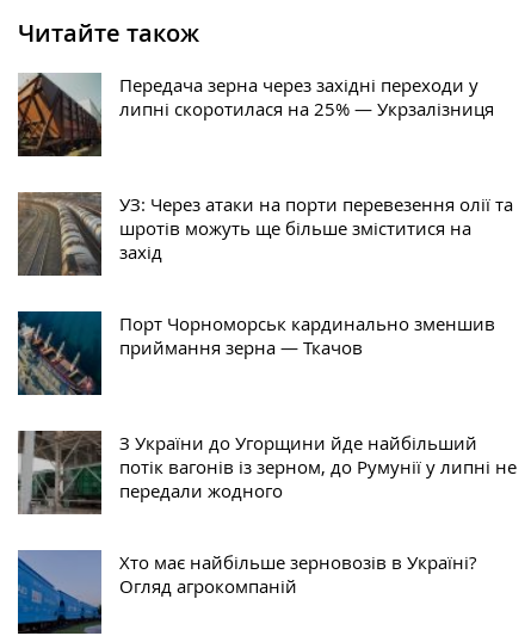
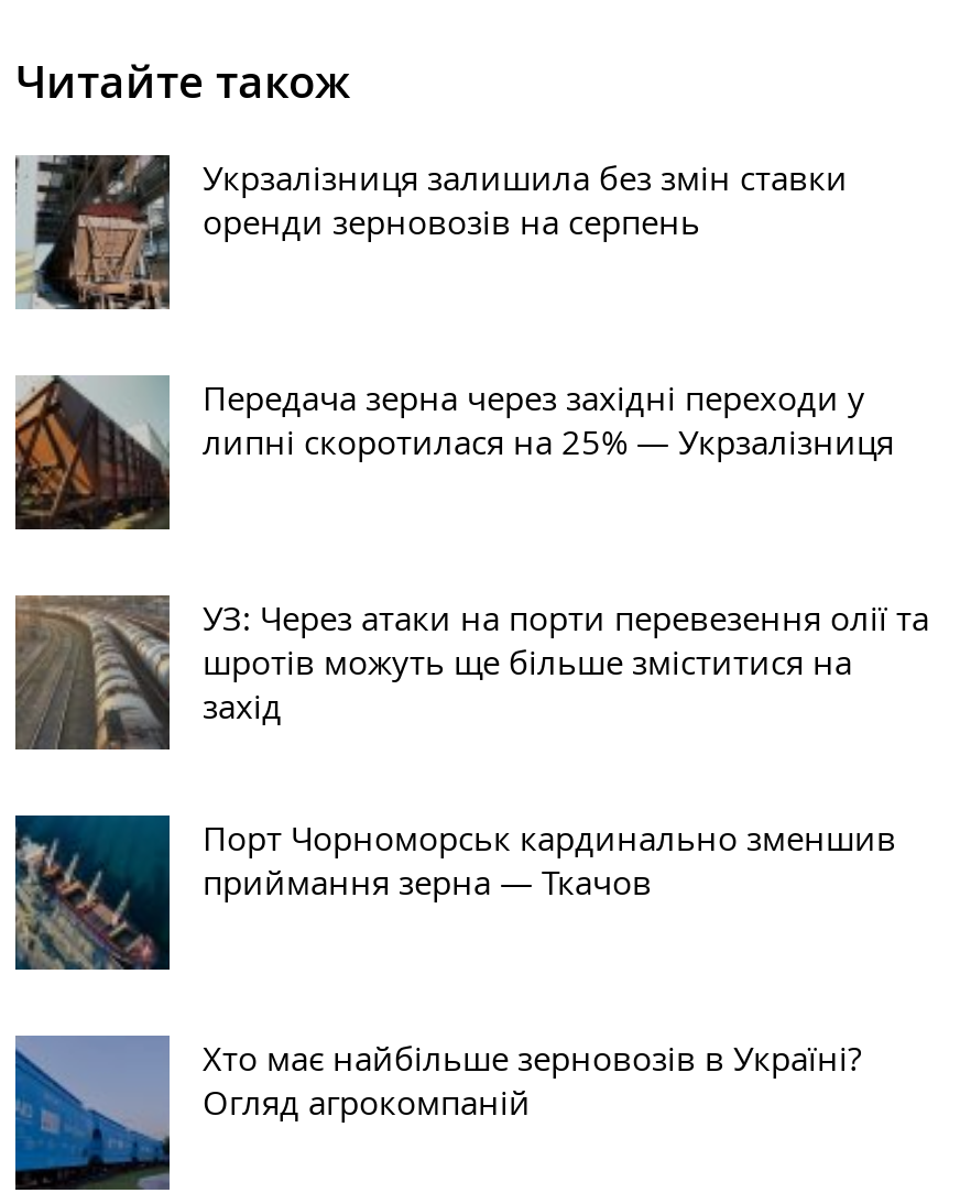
+ [image]
+ Укрзалізниця залишила без змін ставки
+ оренди зерновозів на серпень

moved down: [image] | Передача зерна через західні переходи у | липні скоротилася на 25% — Укрзалізниця | УЗ: Через атаки на порти перевезення олії та | шротів можуть ще більше зміститися на | захід | Порт Чорноморськ кардинально зменшив | приймання зерна — Ткачов

- [image]
- З України до Угорщини йде найбільший
- потік вагонів із зерном, до Румунії у липні не
- передали жодного
